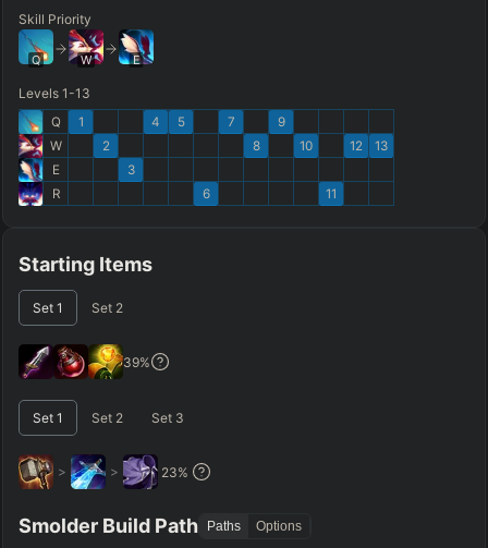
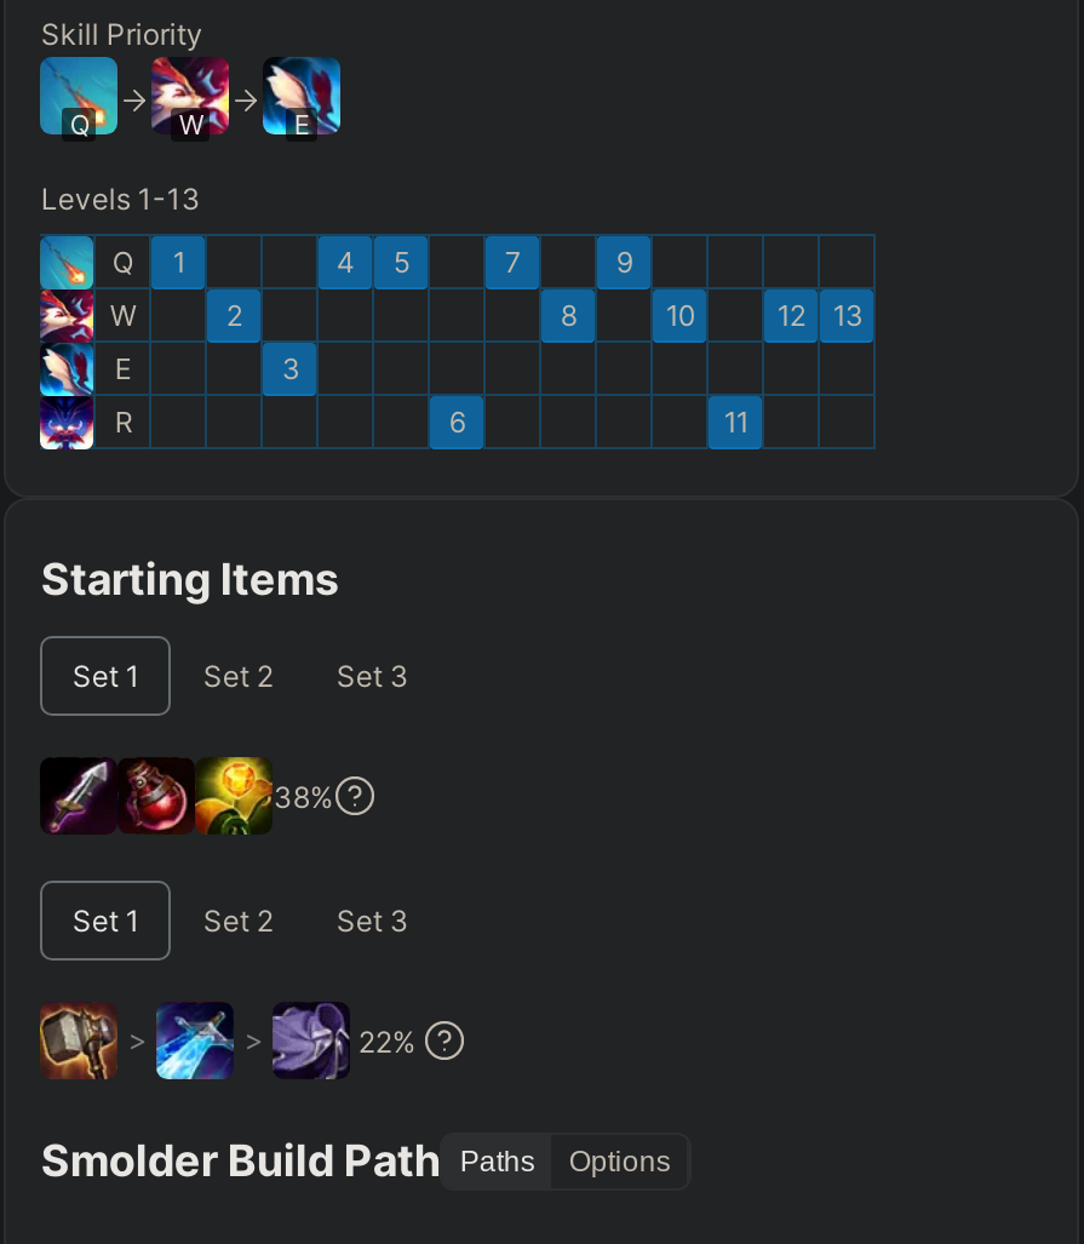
- 39%
+ Set 3
+ 38%

- 23%
+ 22%
